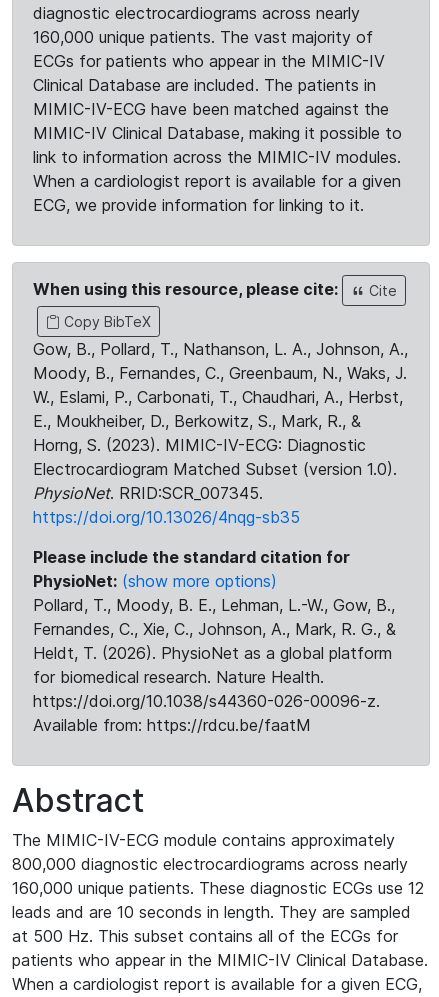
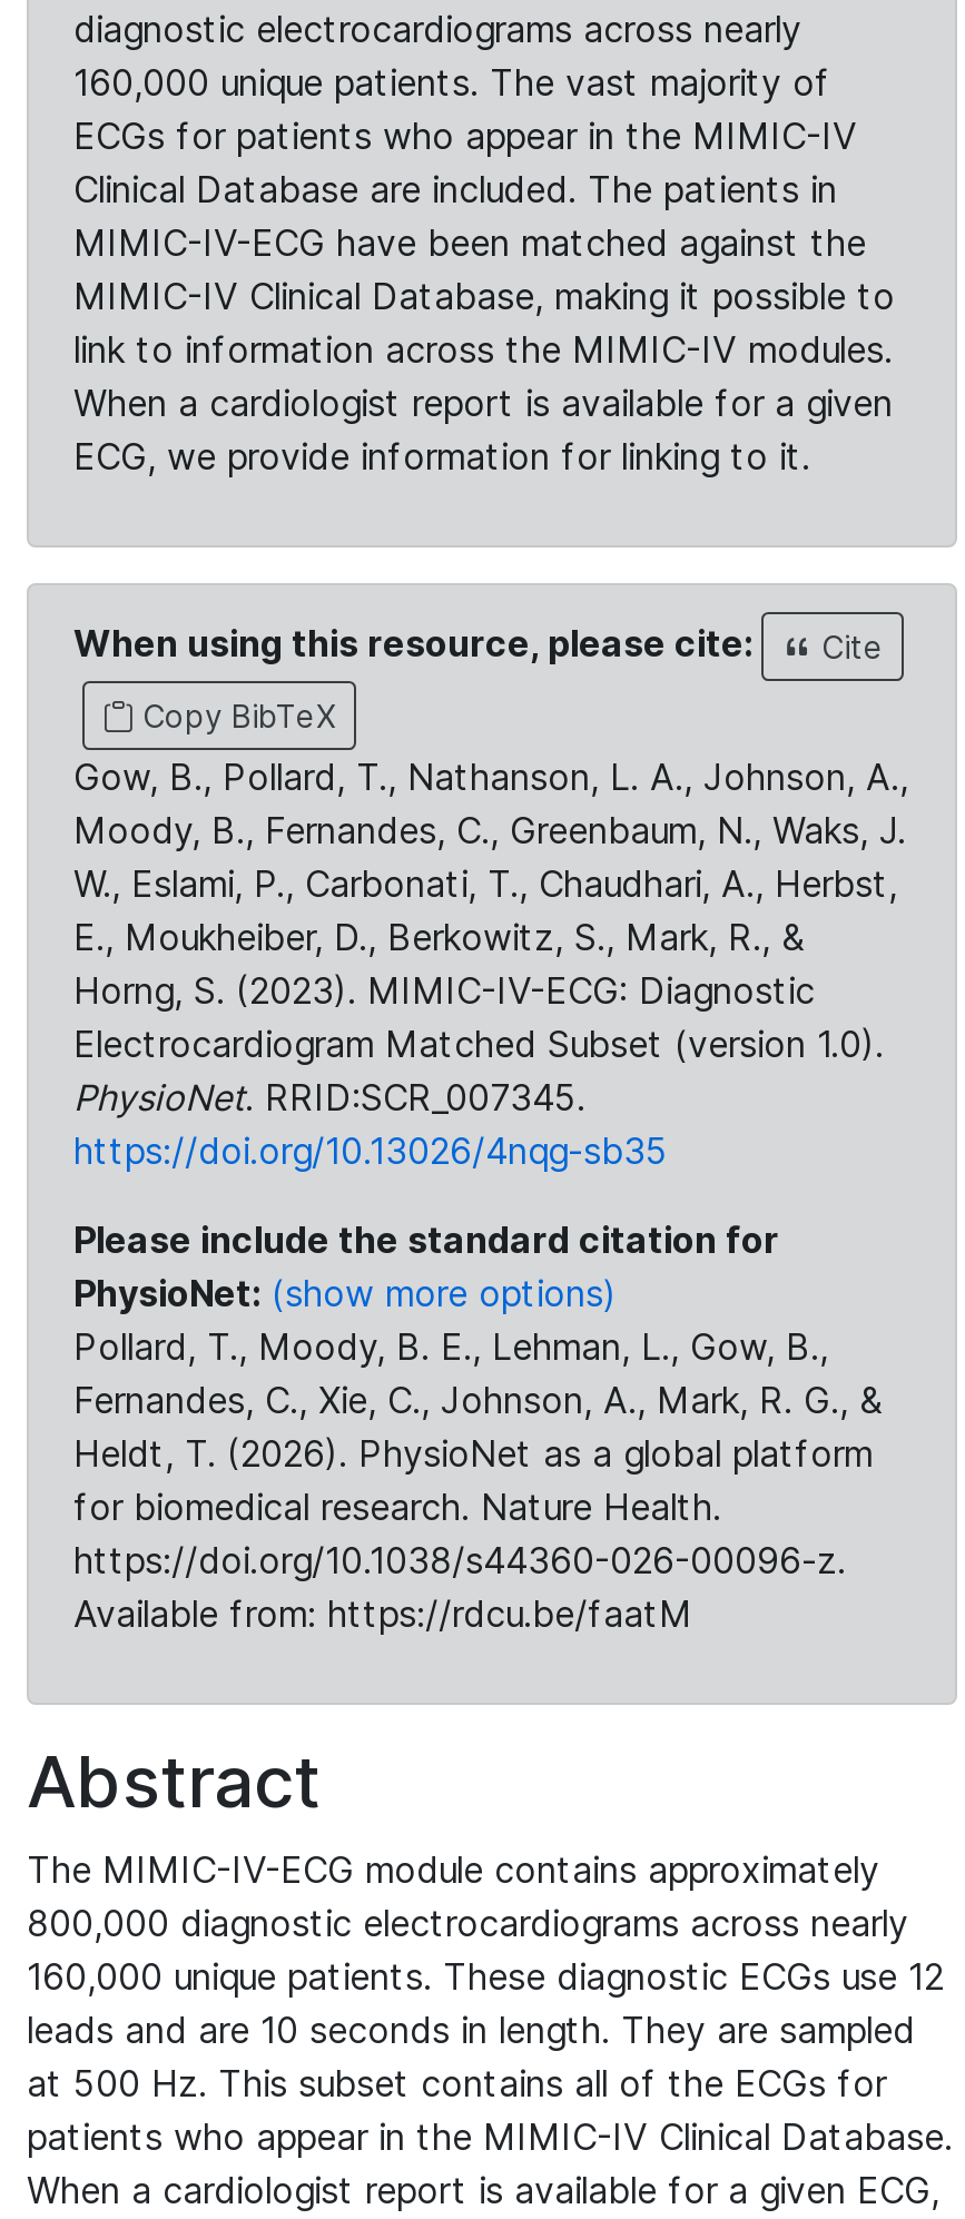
- Pollard, T., Moody, B. E., Lehman, L.-W., Gow, B.,
+ Pollard, T., Moody, B. E., Lehman, L., Gow, B.,
